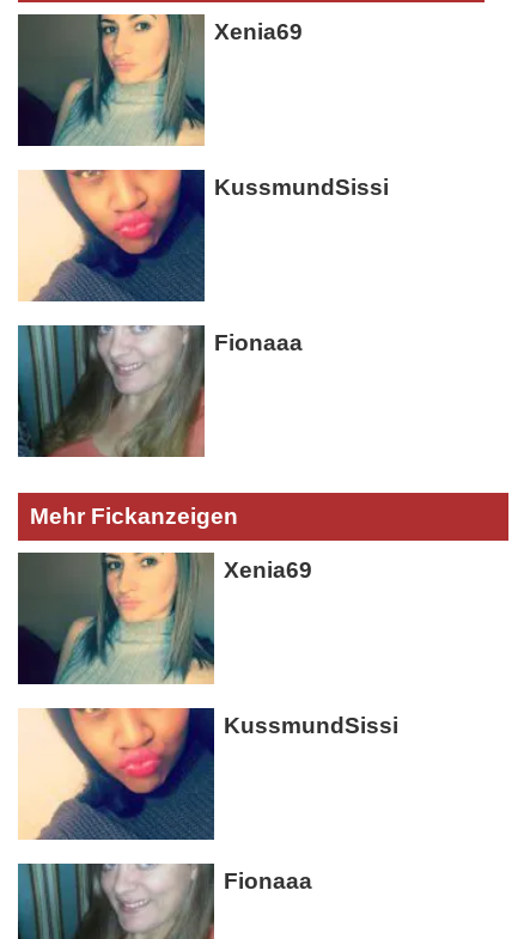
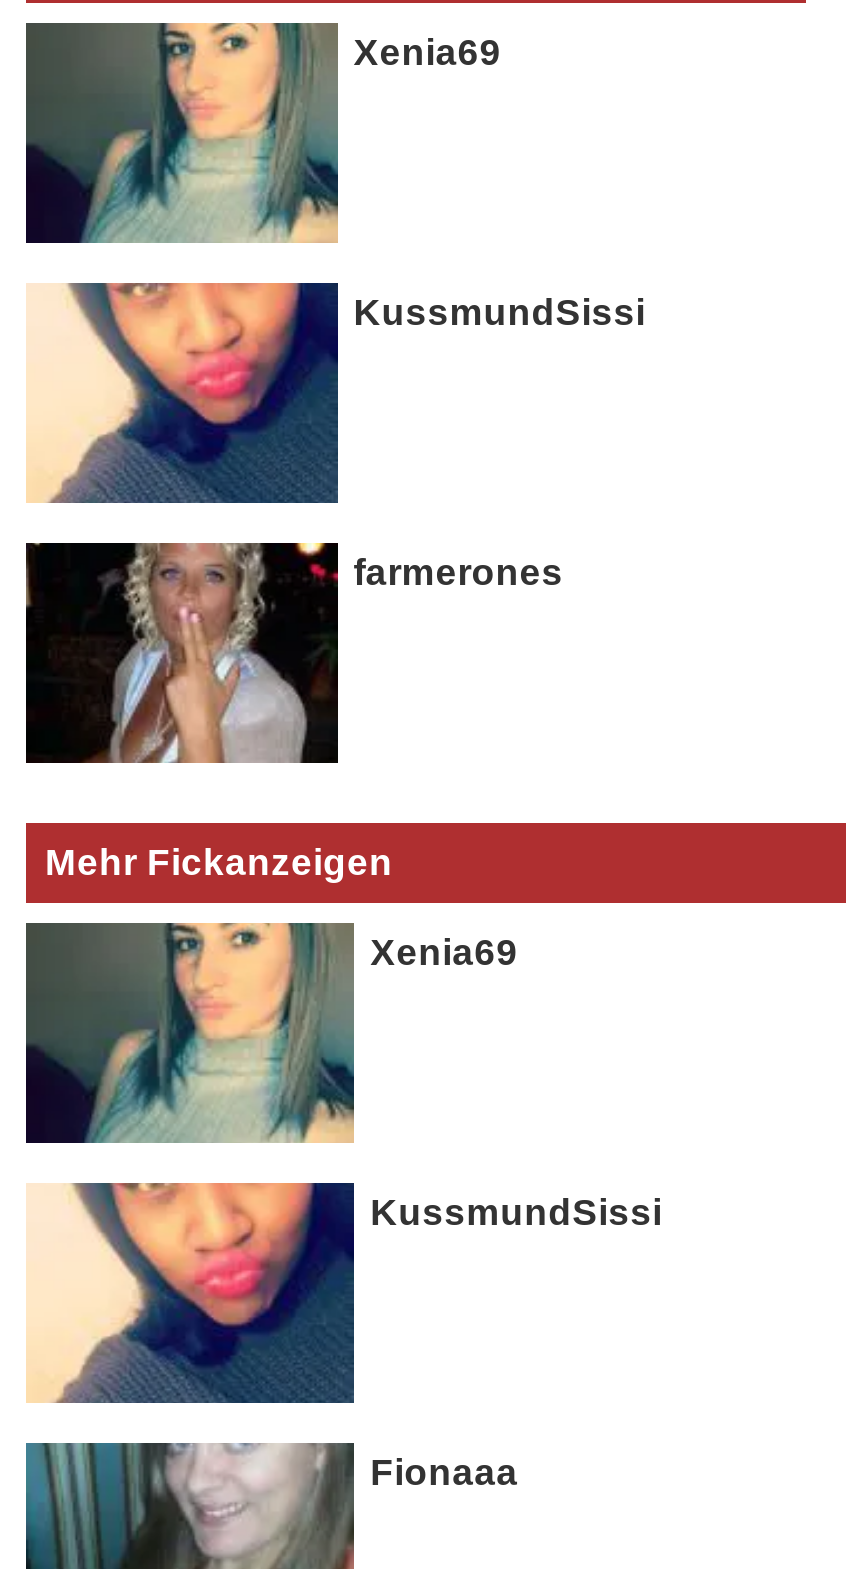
- [image]
- Fionaaa
+ [image]
+ farmerones
